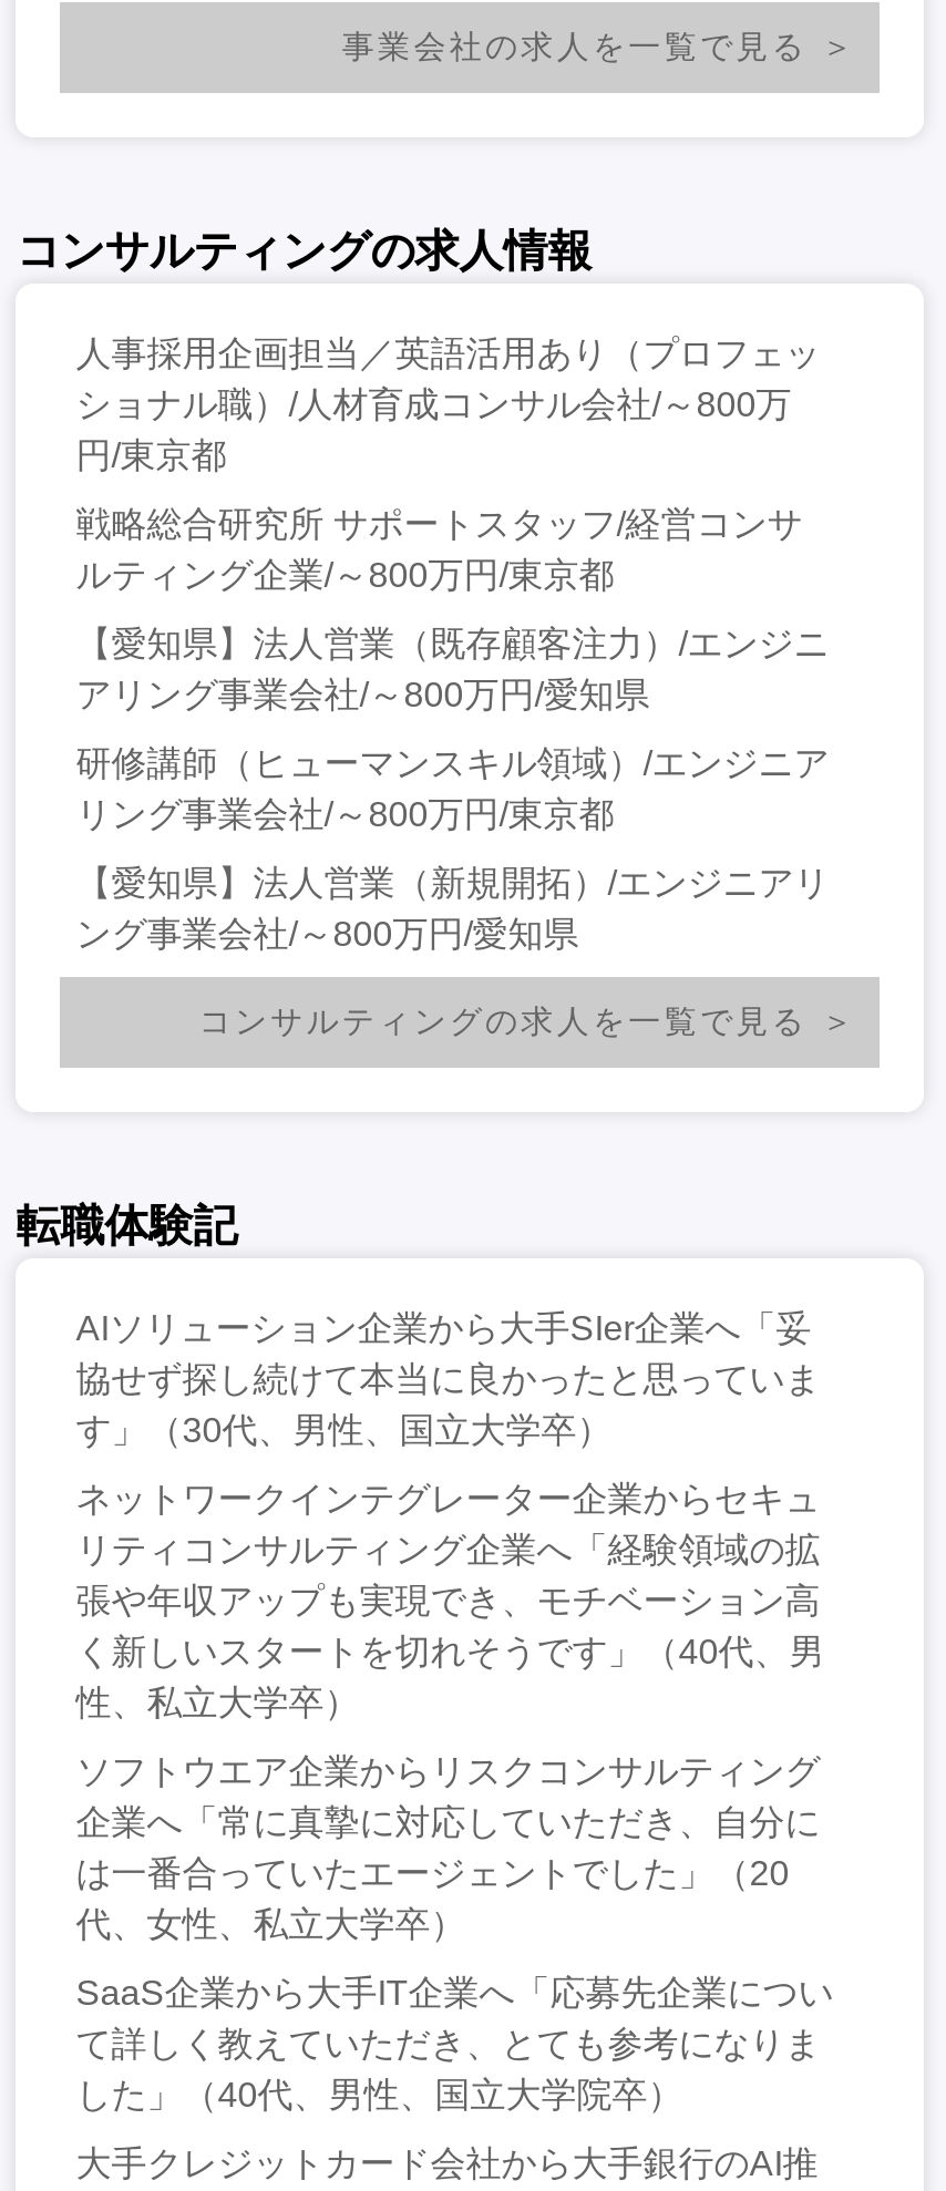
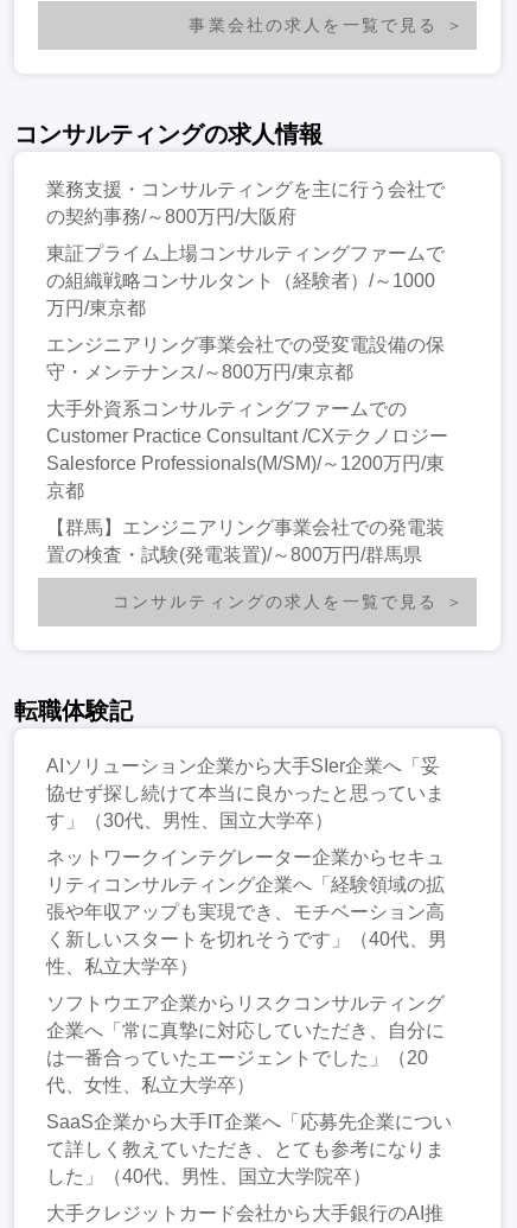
- 人事採用企画担当／英語活用あり（プロフェッ
- ショナル職）/人材育成コンサル会社/～800万
- 円/東京都
+ 業務支援・コンサルティングを主に行う会社で
+ の契約事務/～800万円/大阪府

- 戦略総合研究所 サポートスタッフ/経営コンサ
- ルティング企業/～800万円/東京都
+ 東証プライム上場コンサルティングファームで
+ の組織戦略コンサルタント（経験者）/～1000
+ 万円/東京都

- 【愛知県】法人営業（既存顧客注力）/エンジニ
- アリング事業会社/～800万円/愛知県
+ エンジニアリング事業会社での受変電設備の保
+ 守・メンテナンス/～800万円/東京都

- 研修講師（ヒューマンスキル領域）/エンジニア
- リング事業会社/～800万円/東京都
+ 大手外資系コンサルティングファームでの
+ Customer Practice Consultant /CXテクノロジー
+ Salesforce Professionals(M/SM)/～1200万円/東
+ 京都

- 【愛知県】法人営業（新規開拓）/エンジニアリ
- ング事業会社/～800万円/愛知県
+ 【群馬】エンジニアリング事業会社での発電装
+ 置の検査・試験(発電装置)/～800万円/群馬県
